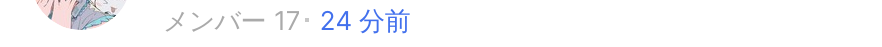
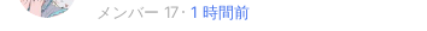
- メンバー 17 24 分前
+ メンバー 17 1 時間前
